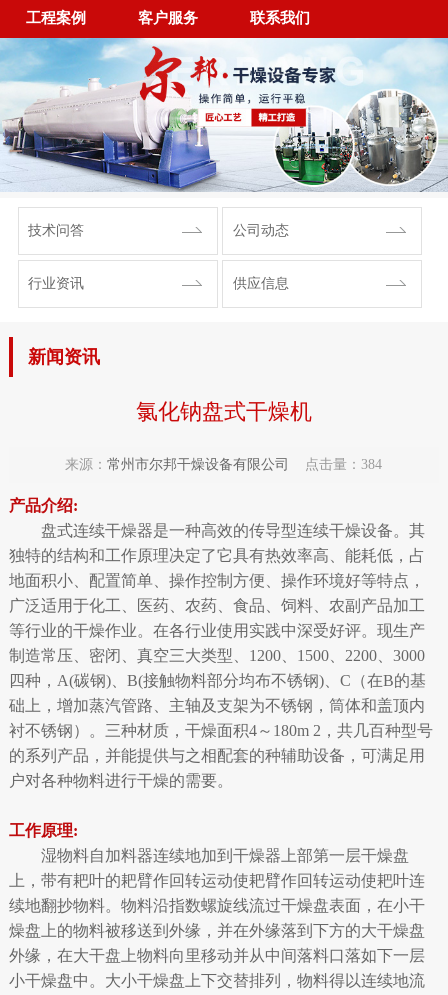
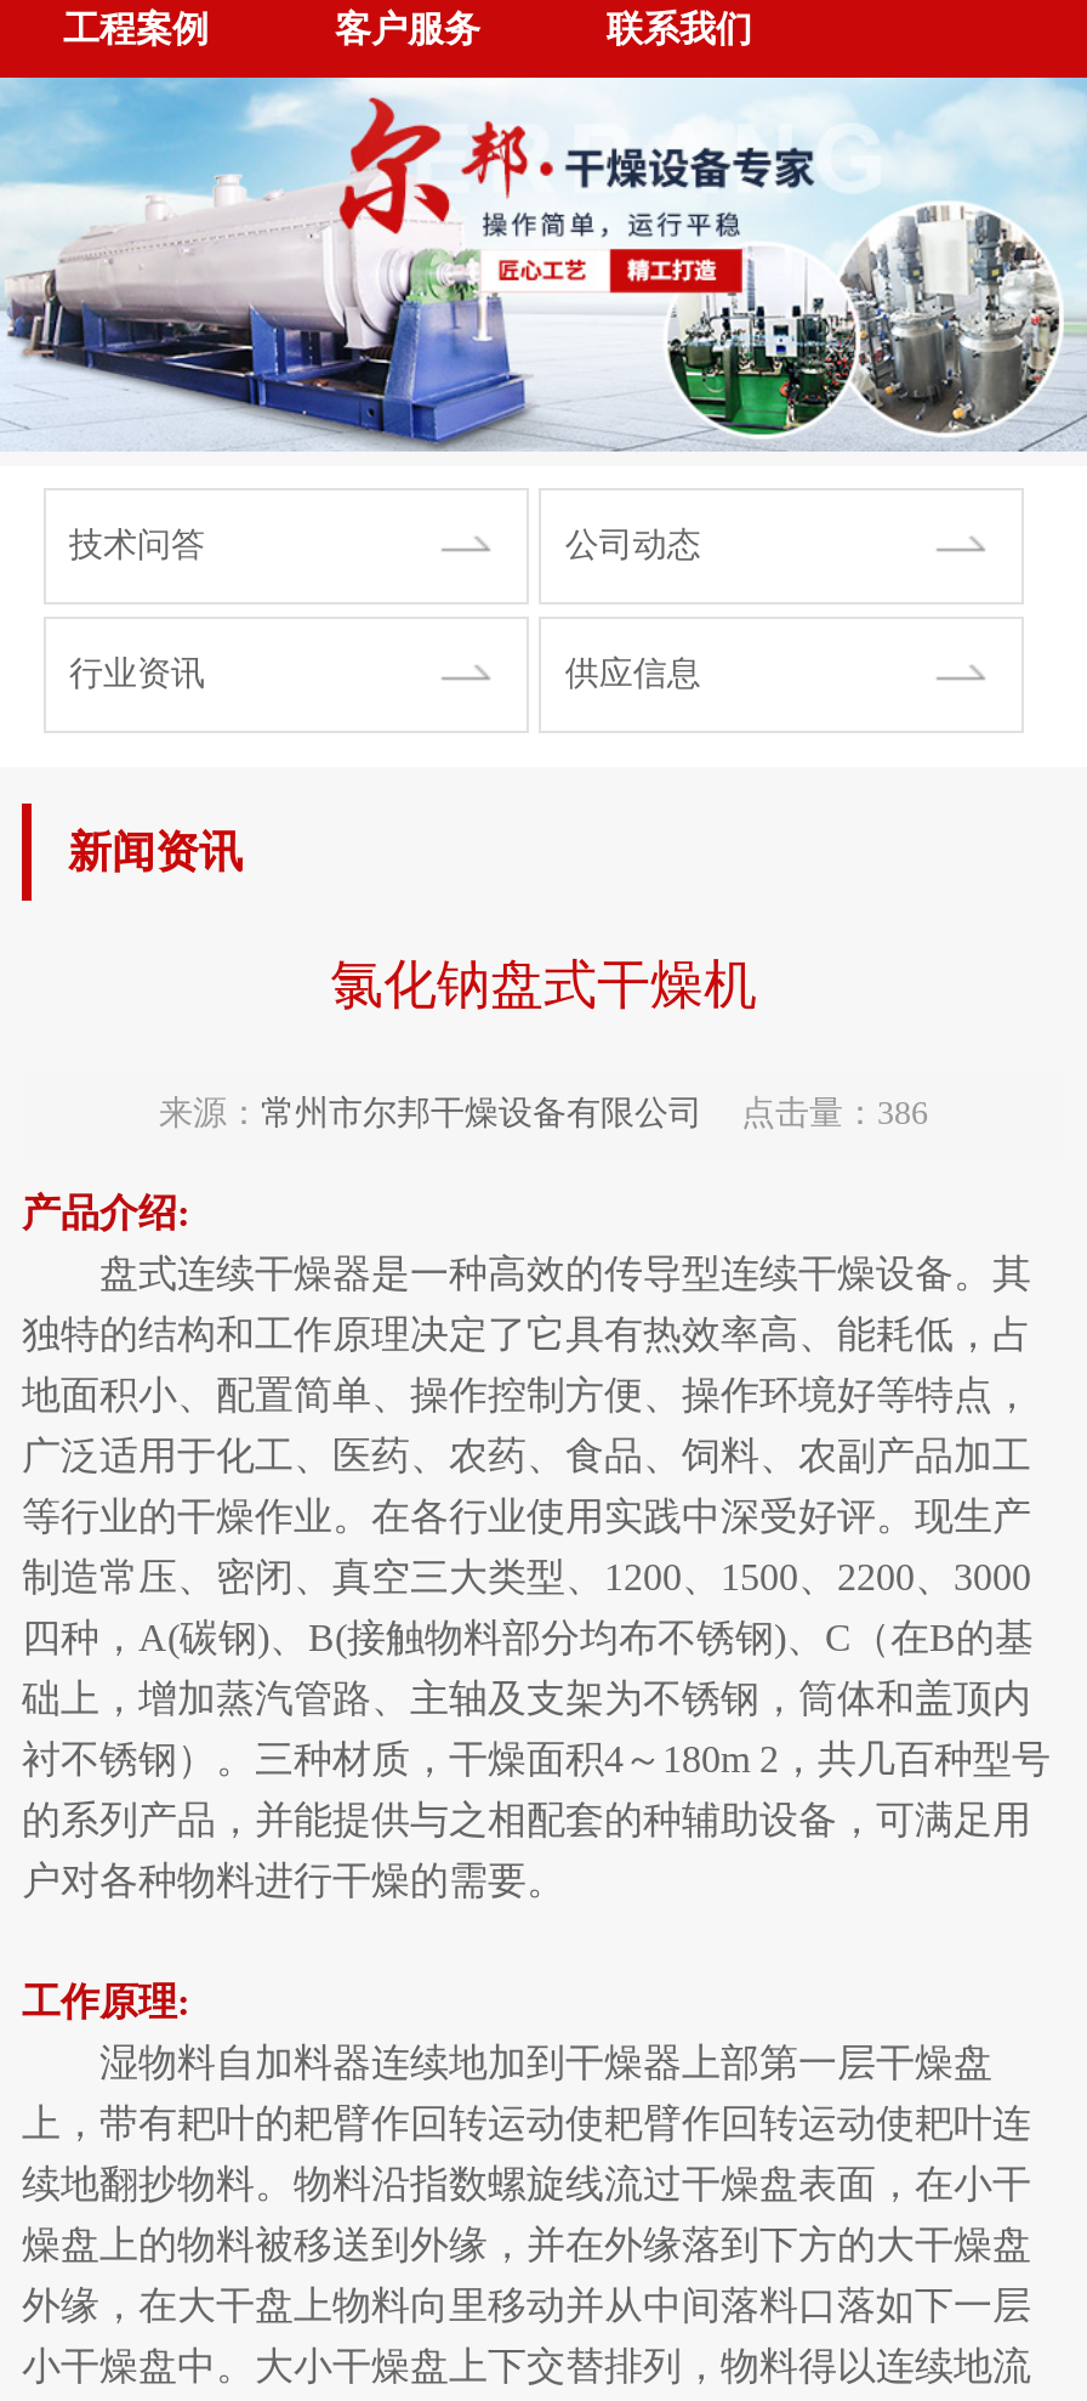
- 来源：常州市尔邦干燥设备有限公司 点击量：384
+ 来源：常州市尔邦干燥设备有限公司 点击量：386
